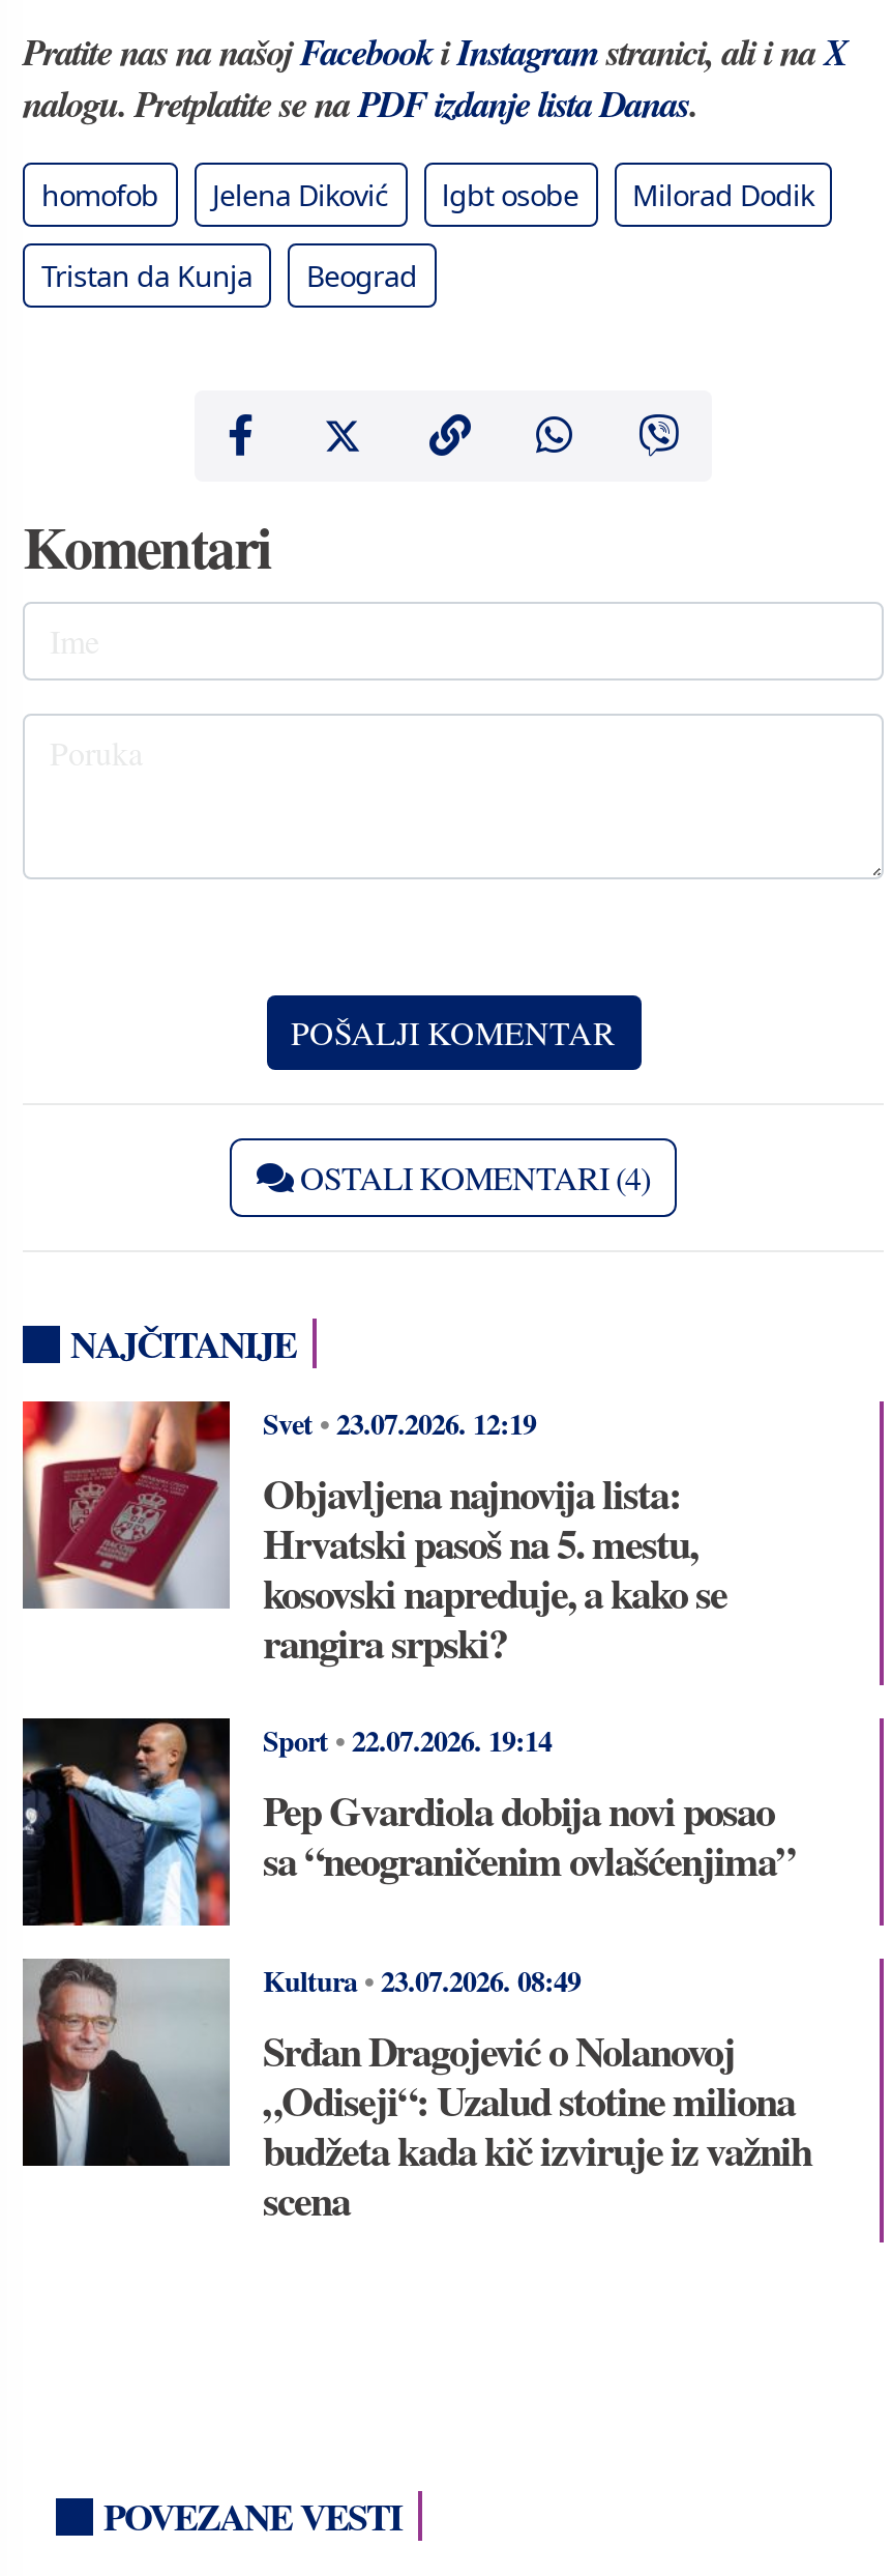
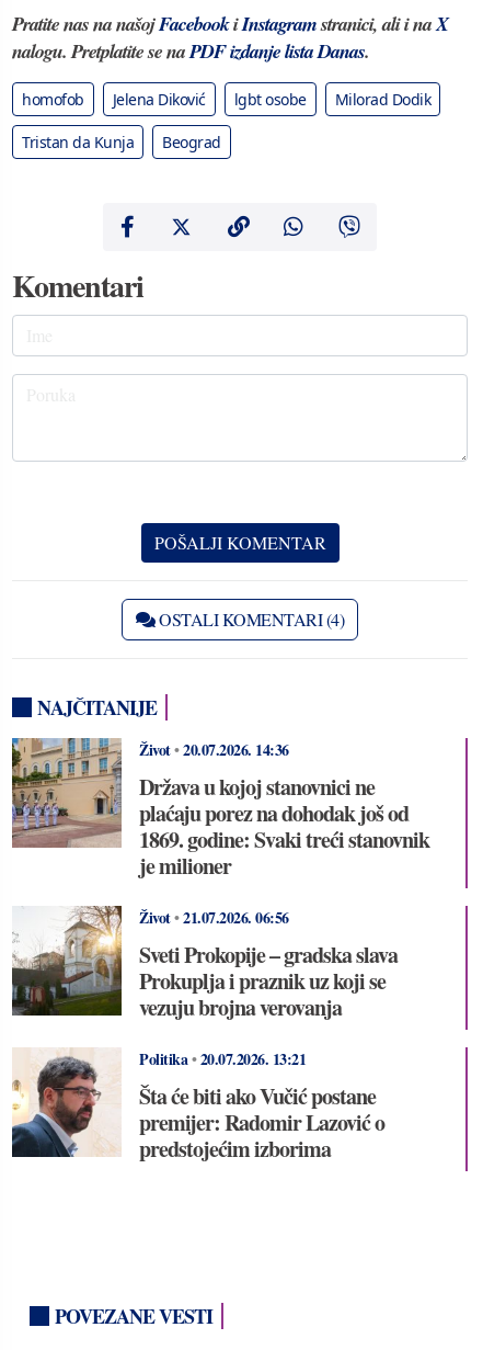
- [image]
- Svet •23.07.2026. 12:19
- Objavljena najnovija lista:
- Hrvatski pasoš na 5. mestu,
- kosovski napreduje, a kako se
- rangira srpski?
+ [image]
+ Život •20.07.2026. 14:36
+ Država u kojoj stanovnici ne
+ plaćaju porez na dohodak još od
+ 1869. godine: Svaki treći stanovnik
+ je milioner

- [image]
- Sport •22.07.2026. 19:14
- Pep Gvardiola dobija novi posao
- sa “neograničenim ovlašćenjima”
+ [image]
+ Život • 21.07.2026. 06:56
+ Sveti Prokopije – gradska slava
+ Prokuplja i praznik uz koji se
+ vezuju brojna verovanja

- [image]
- Kultura •23.07.2026. 08:49
- Srđan Dragojević o Nolanovoj
- „Odiseji“: Uzalud stotine miliona
- budžeta kada kič izviruje iz važnih
- scena
+ [image]
+ Politika • 20.07.2026. 13:21
+ Šta će biti ako Vučić postane
+ premijer: Radomir Lazović o
+ predstojećim izborima
